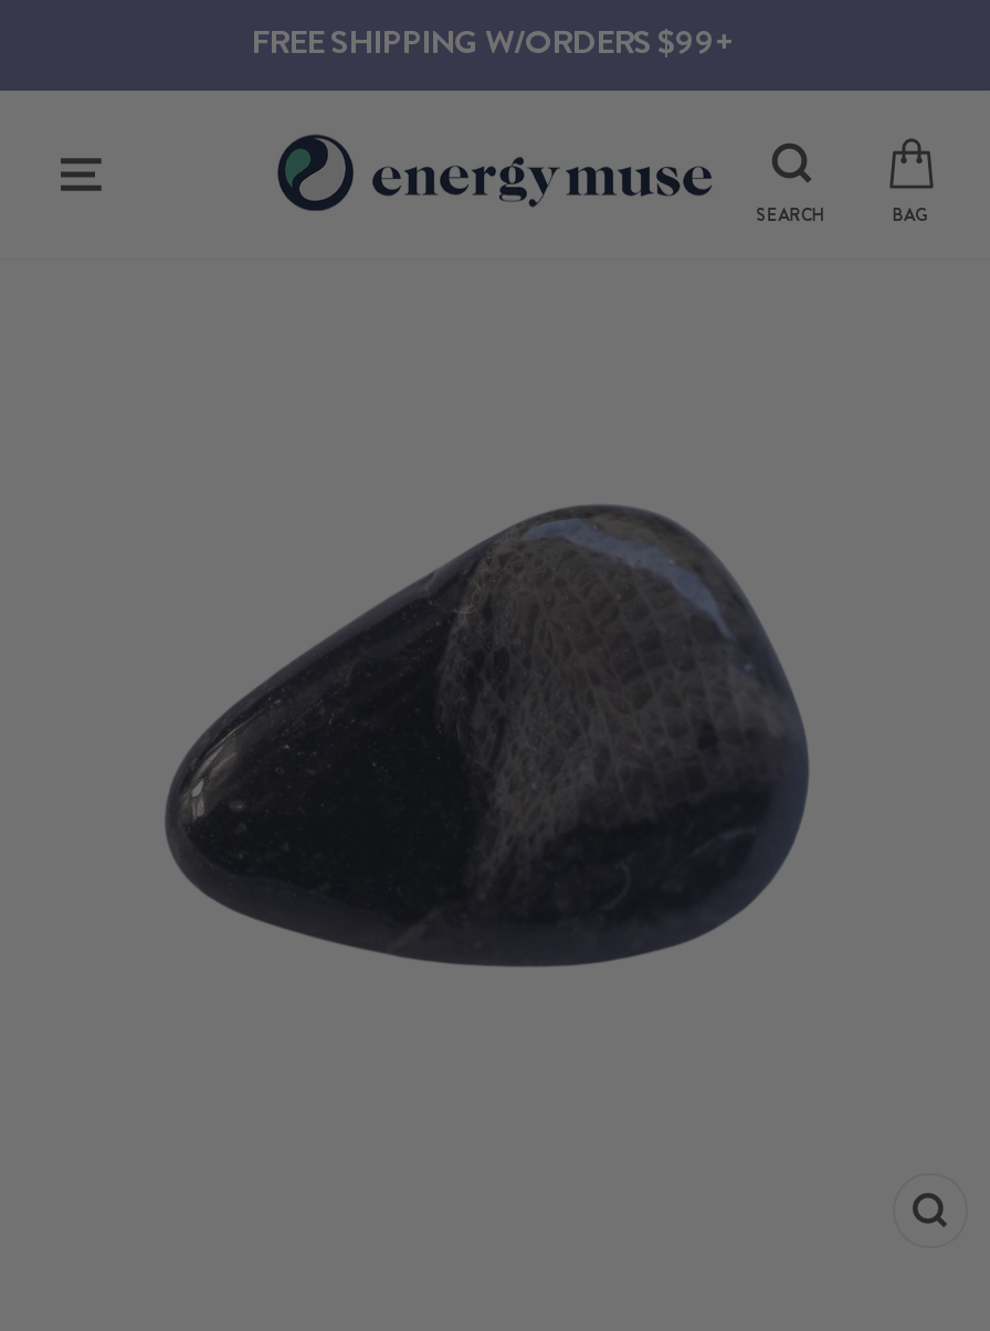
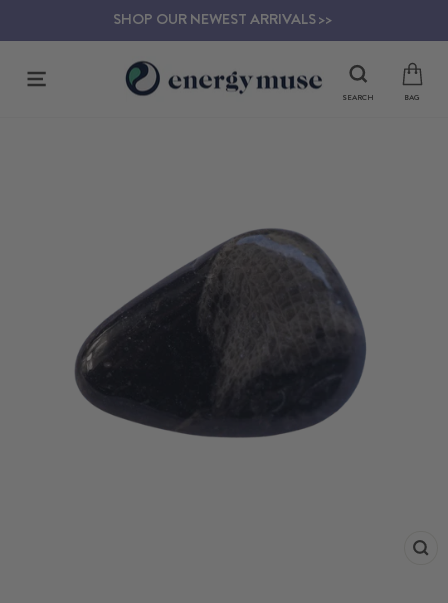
- FREE SHIPPING W/ORDERS $99+
+ SHOP OUR NEWEST ARRIVALS >>
